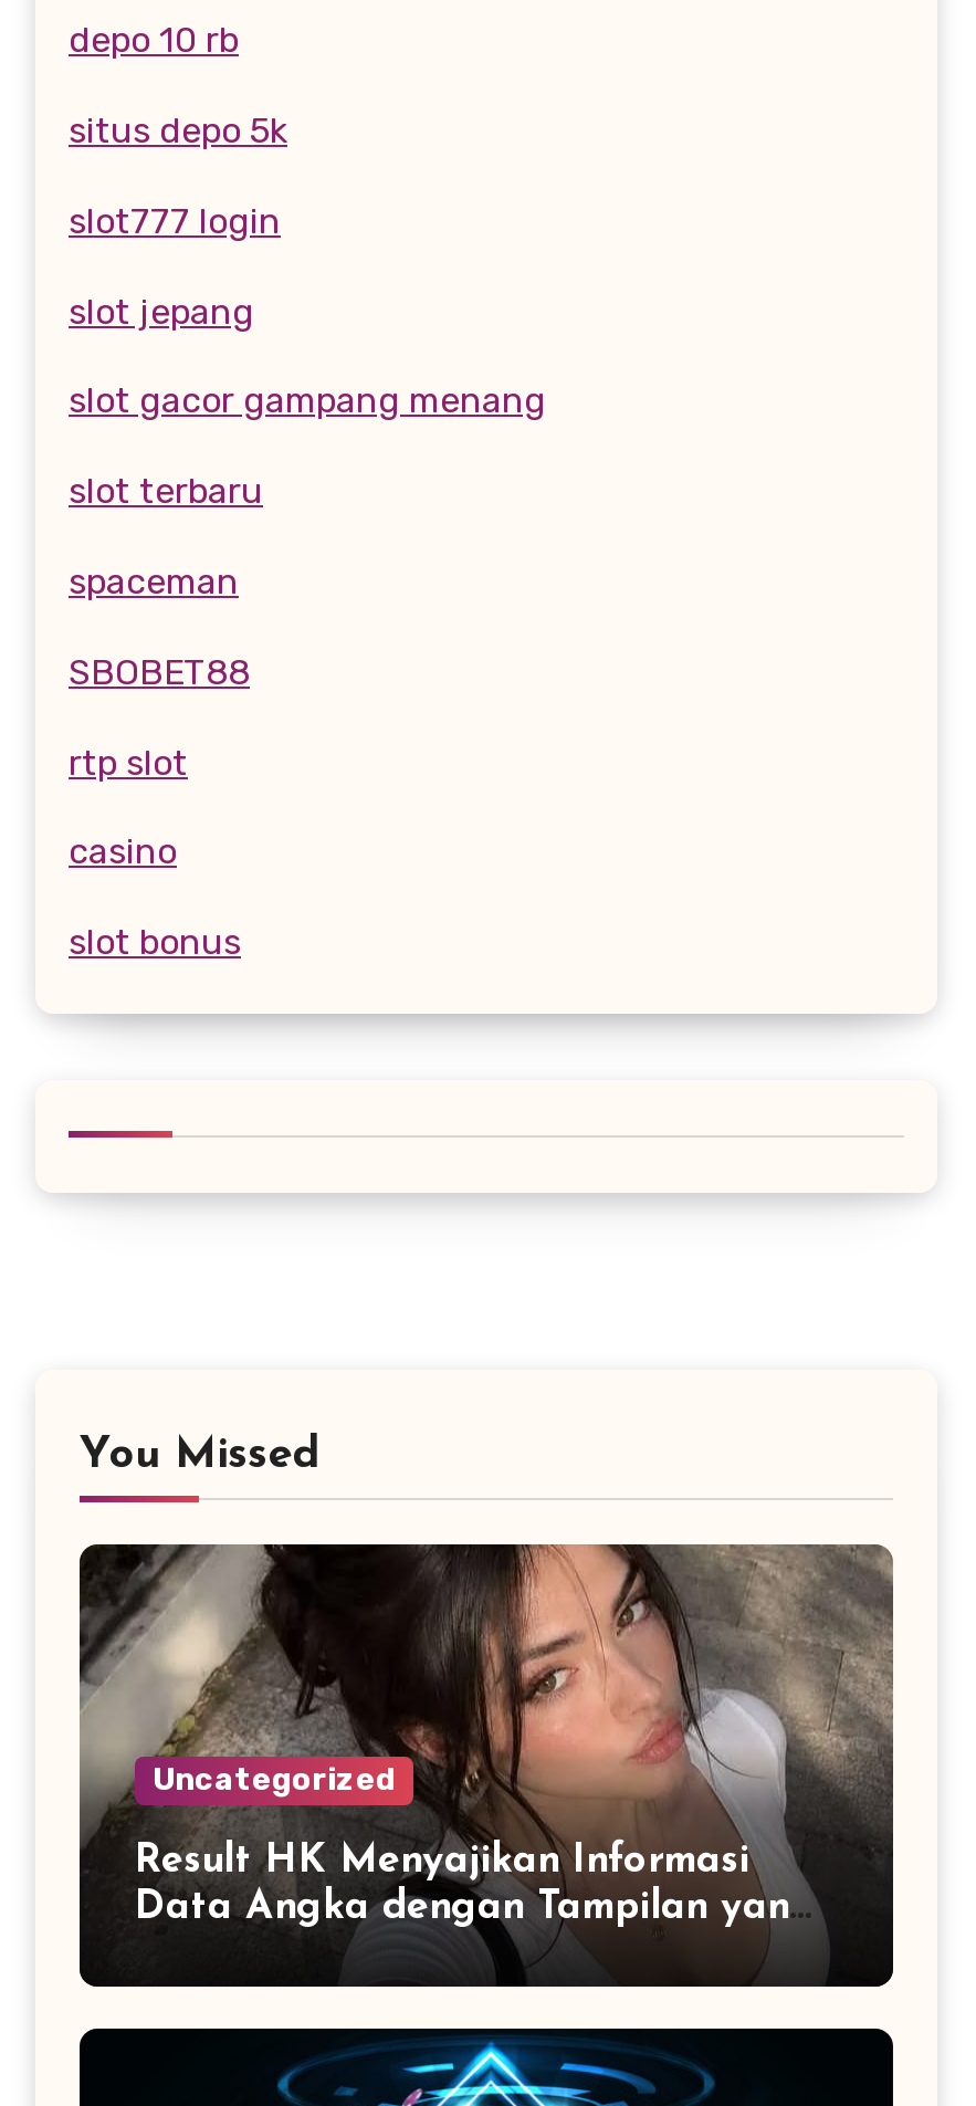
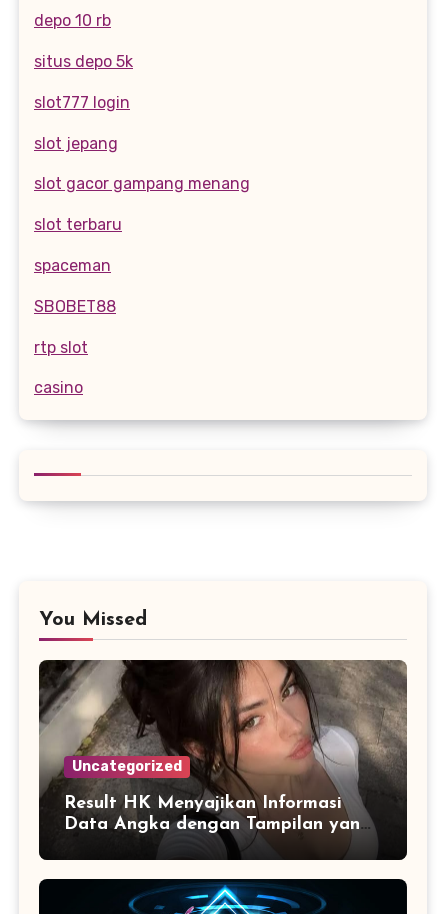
- slot bonus
